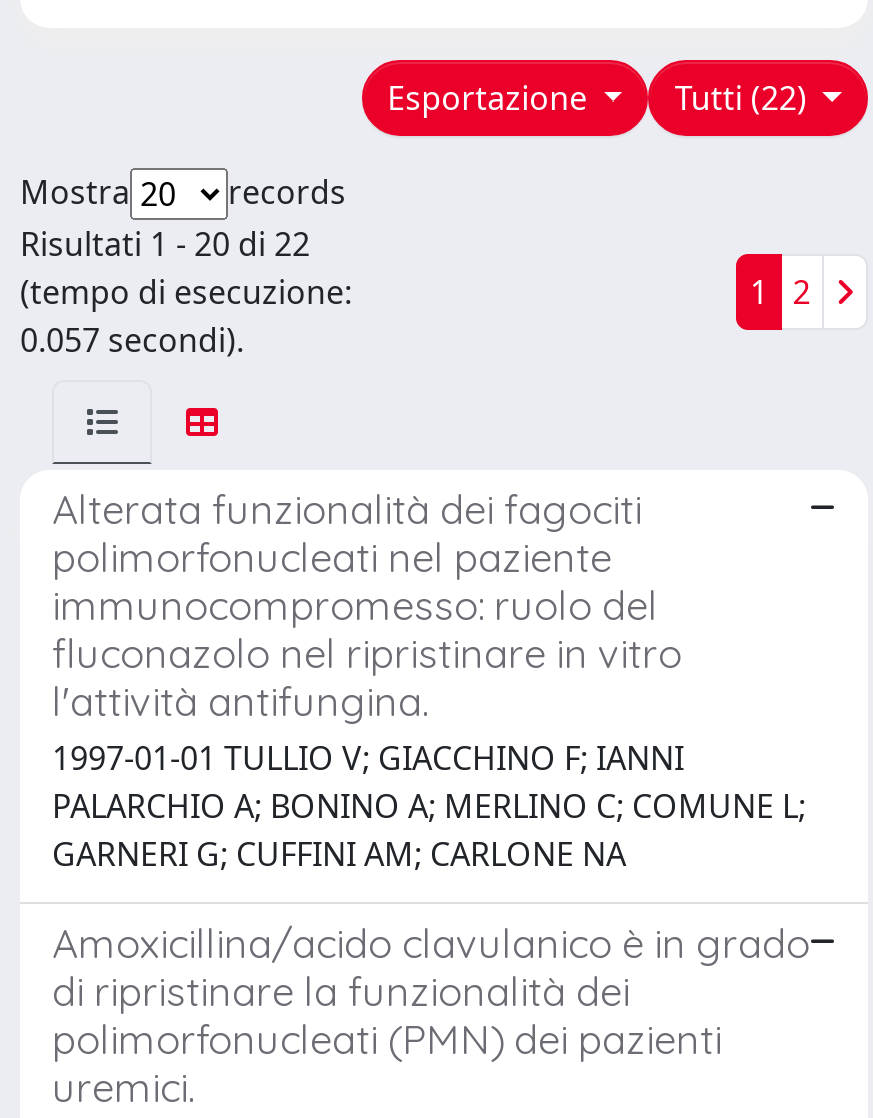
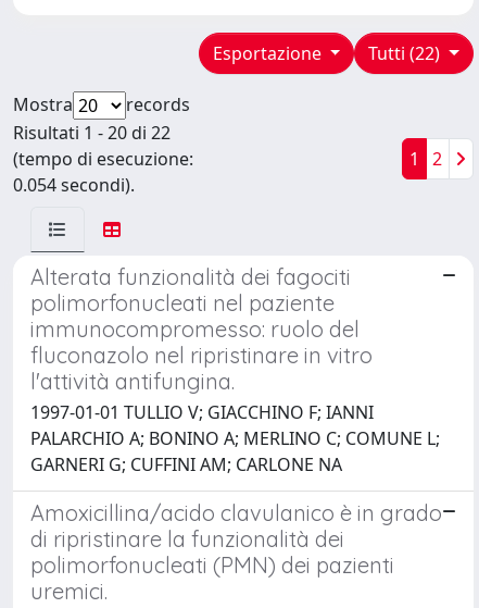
- 0.057 secondi).
+ 0.054 secondi).
